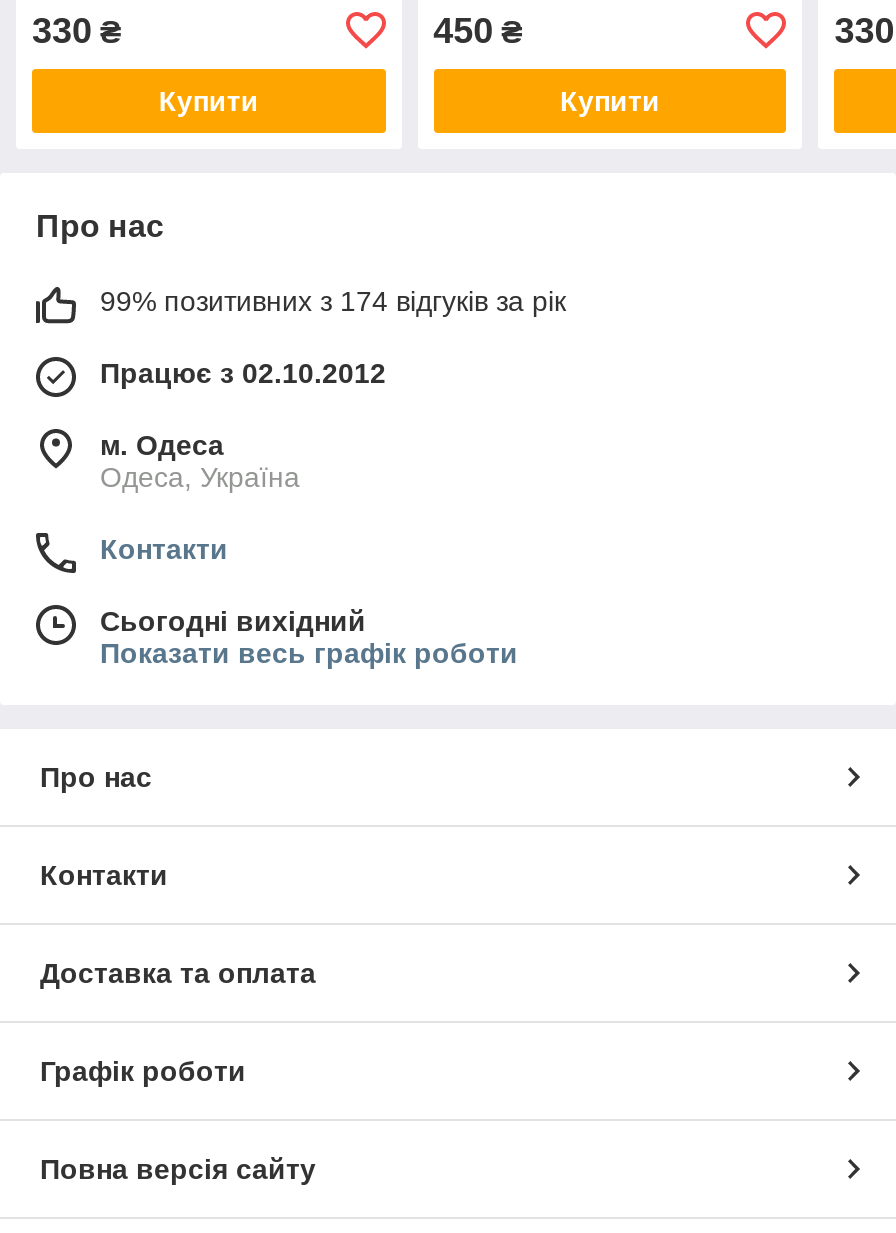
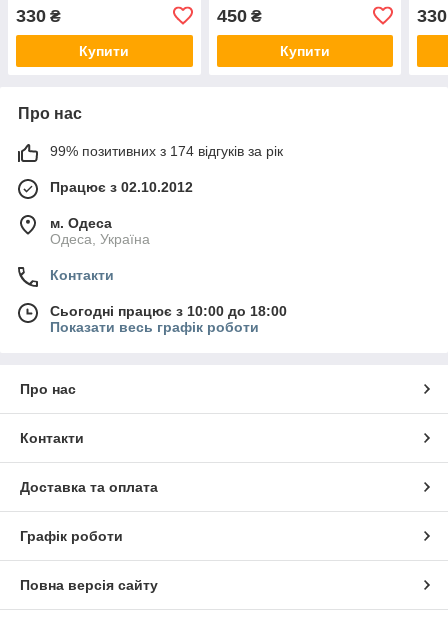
- Сьогодні вихідний
+ Сьогодні працює з 10:00 до 18:00
